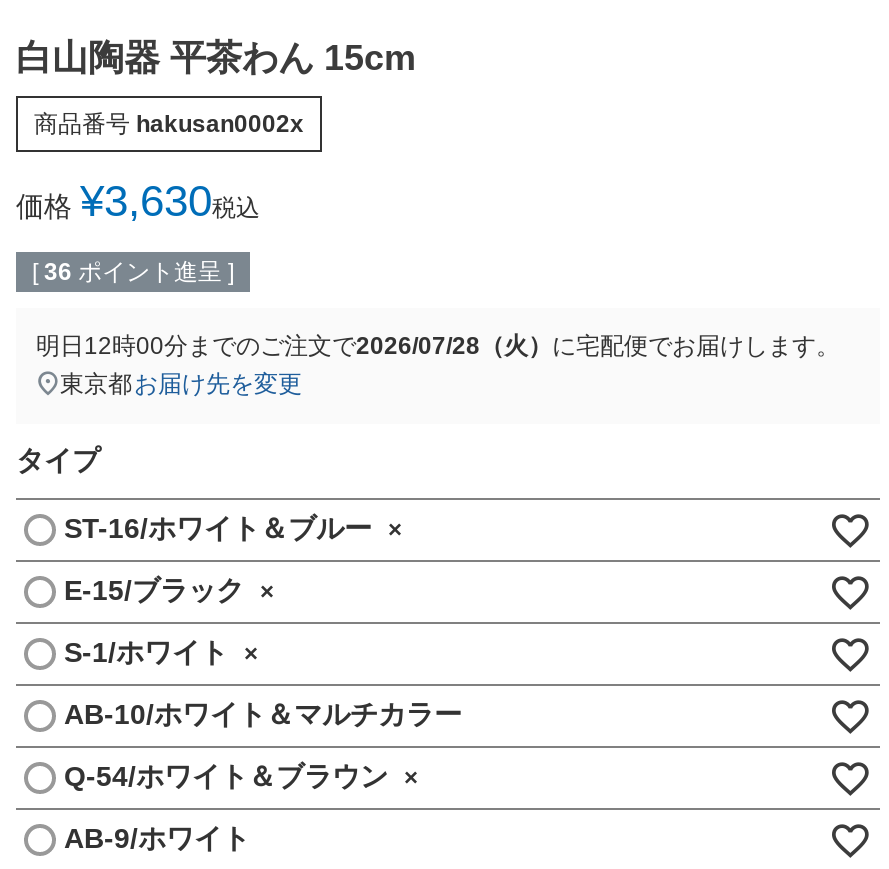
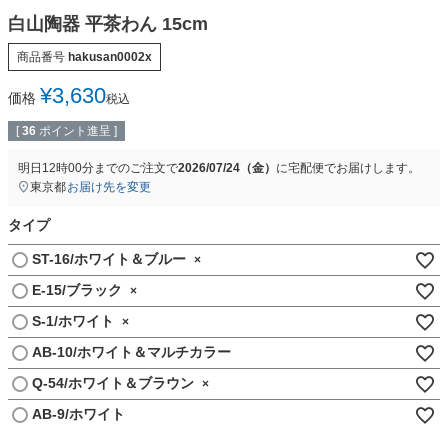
- 明日12時00分までのご注文で2026/07/28（火）に宅配便でお届けします。
+ 明日12時00分までのご注文で2026/07/24（金）に宅配便でお届けします。
